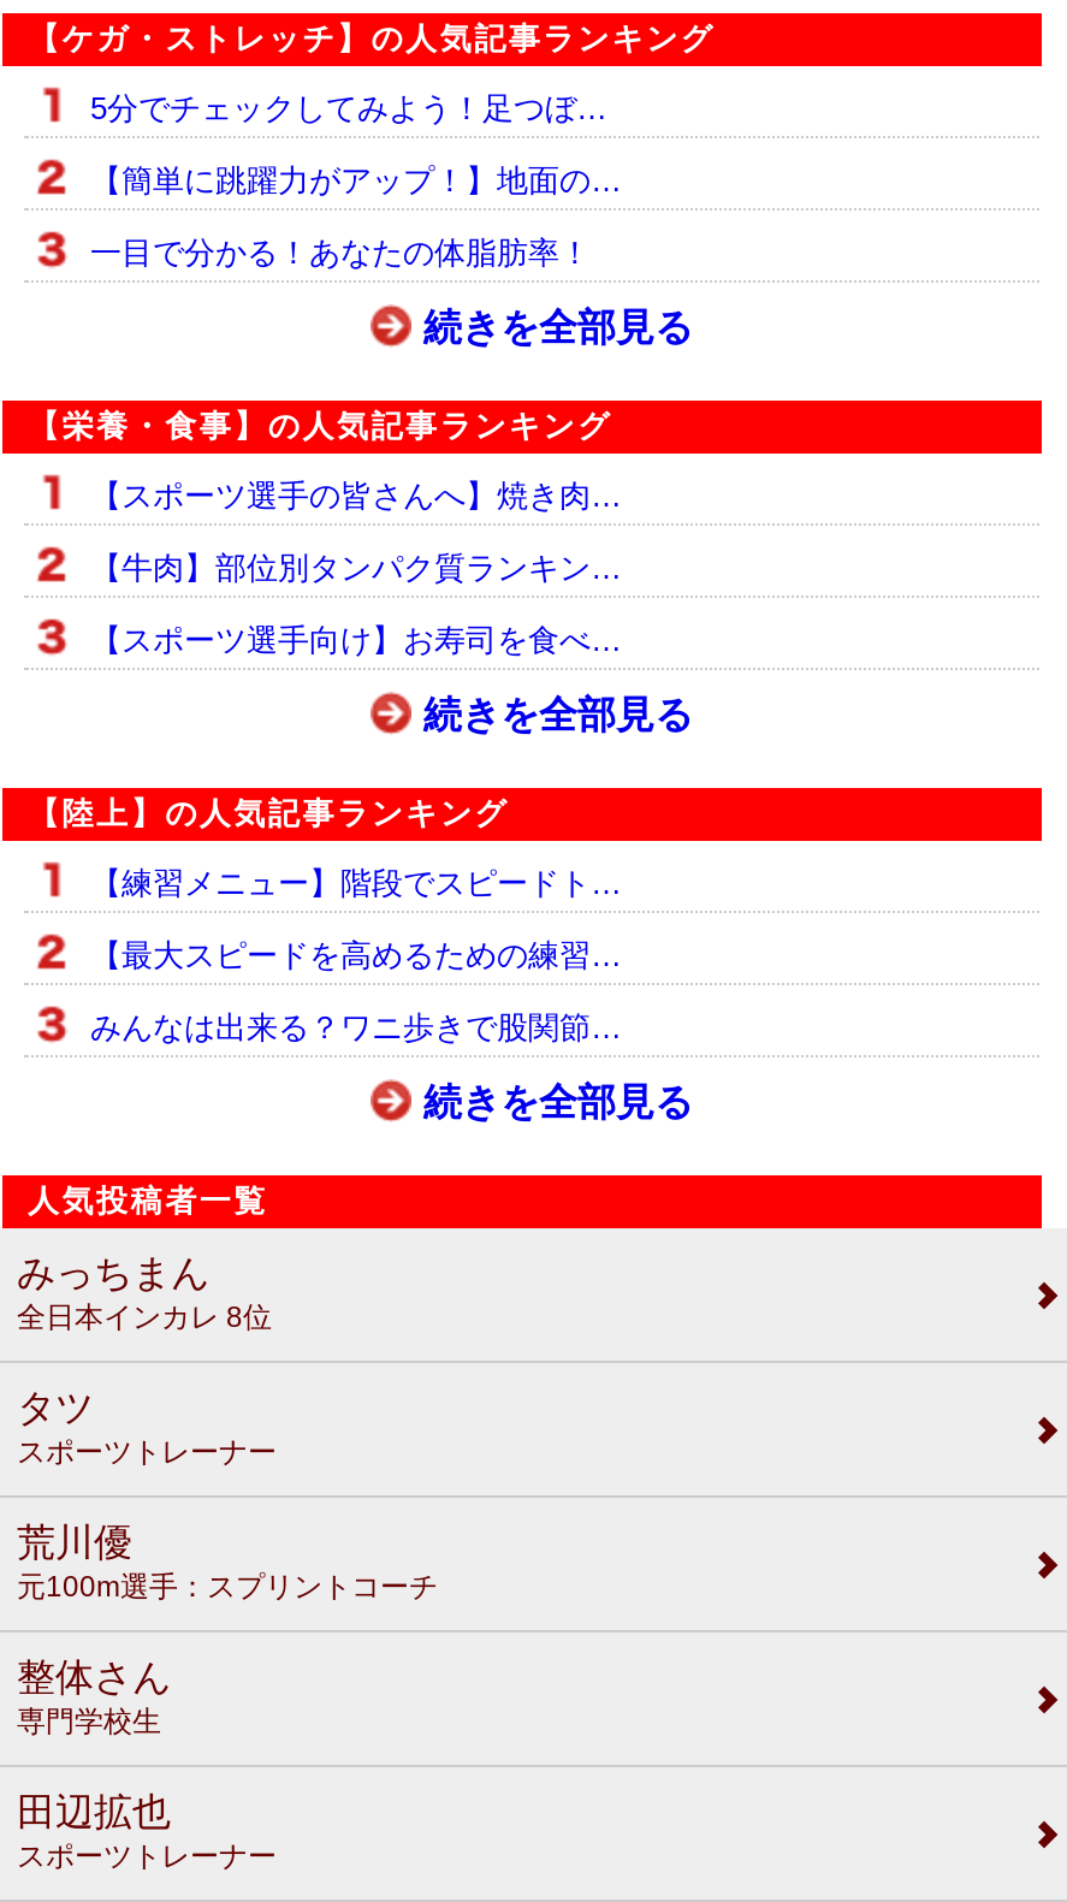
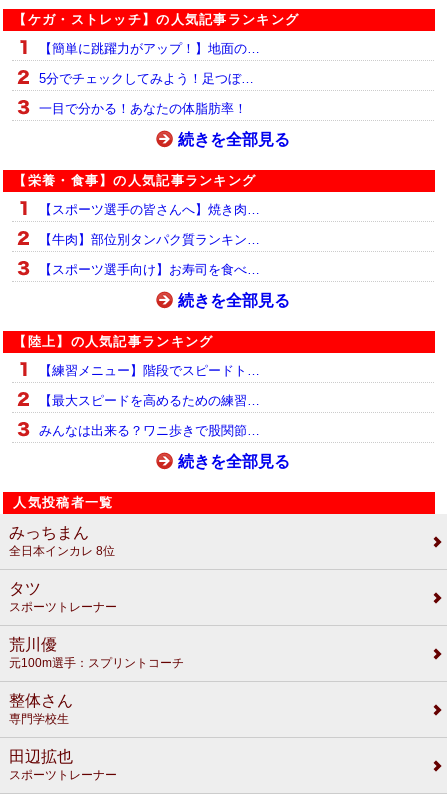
moved down: 5分でチェックしてみよう！足つぼ…

moved up: 【簡単に跳躍力がアップ！】地面の…
